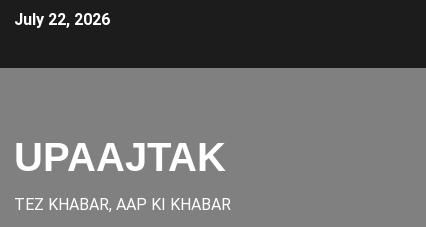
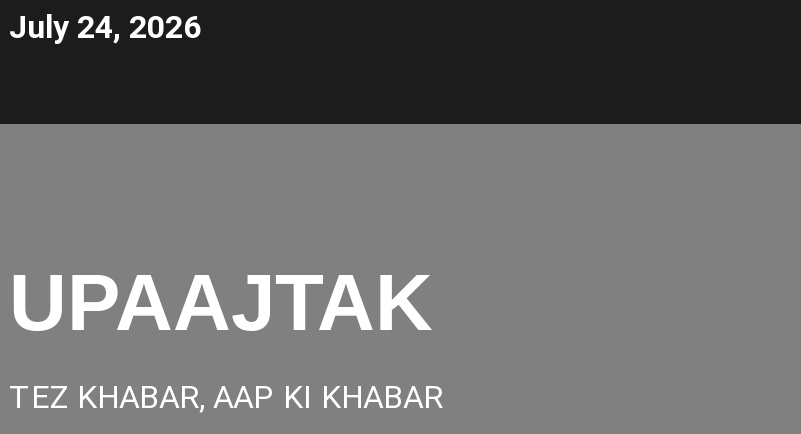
- July 22, 2026
+ July 24, 2026
